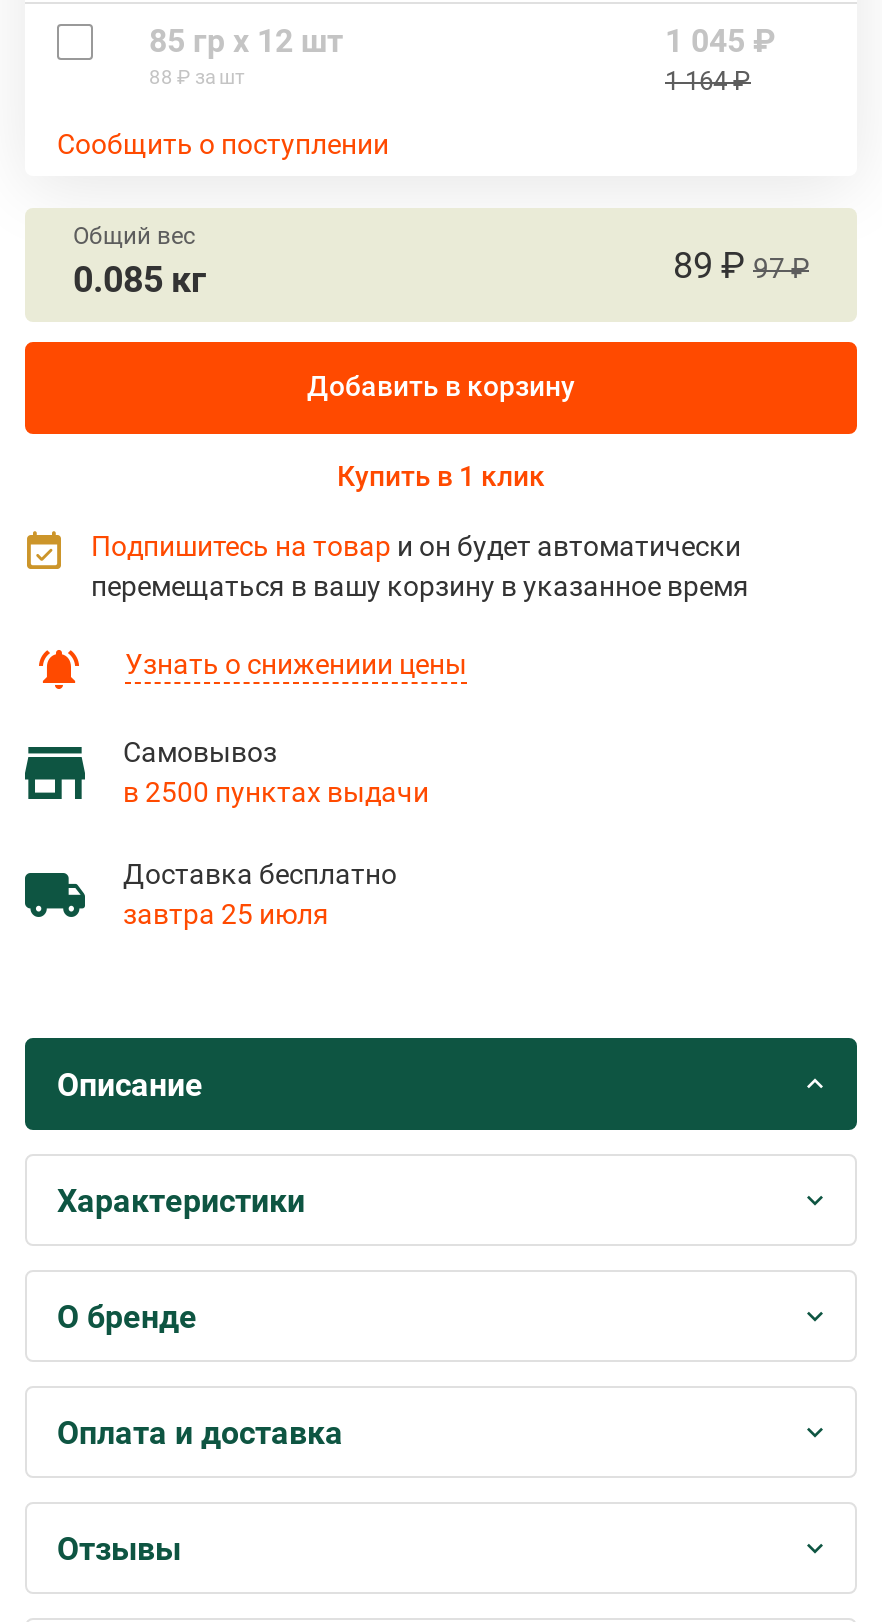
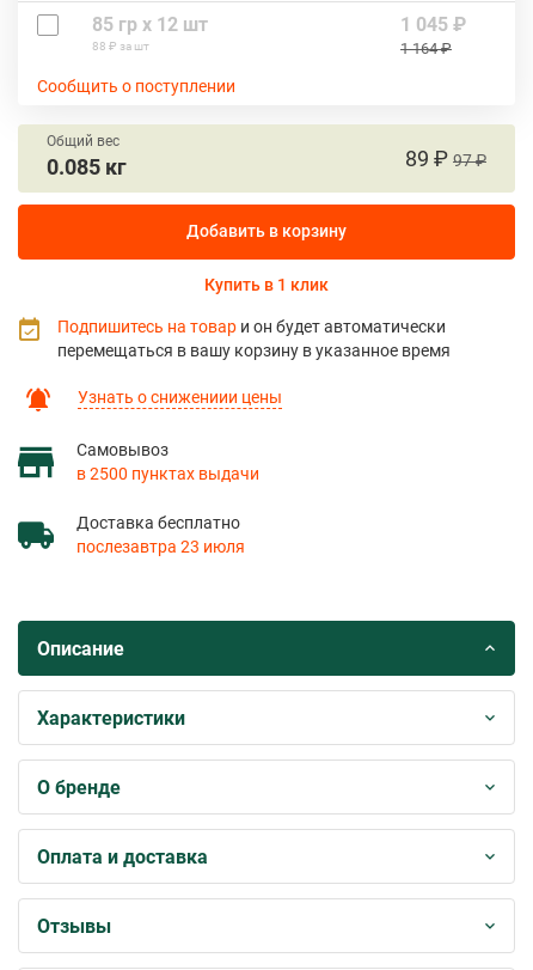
- завтра 25 июля
+ послезавтра 23 июля
